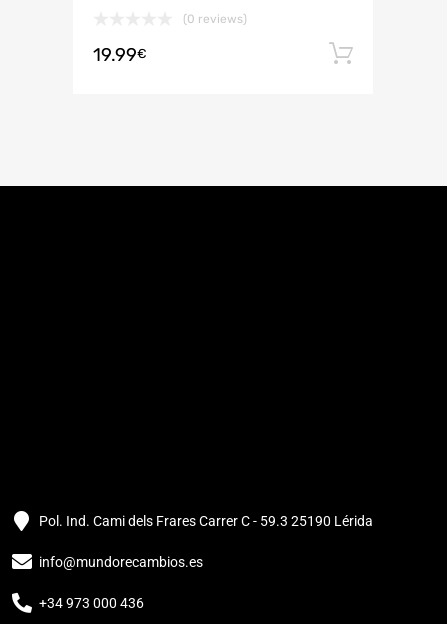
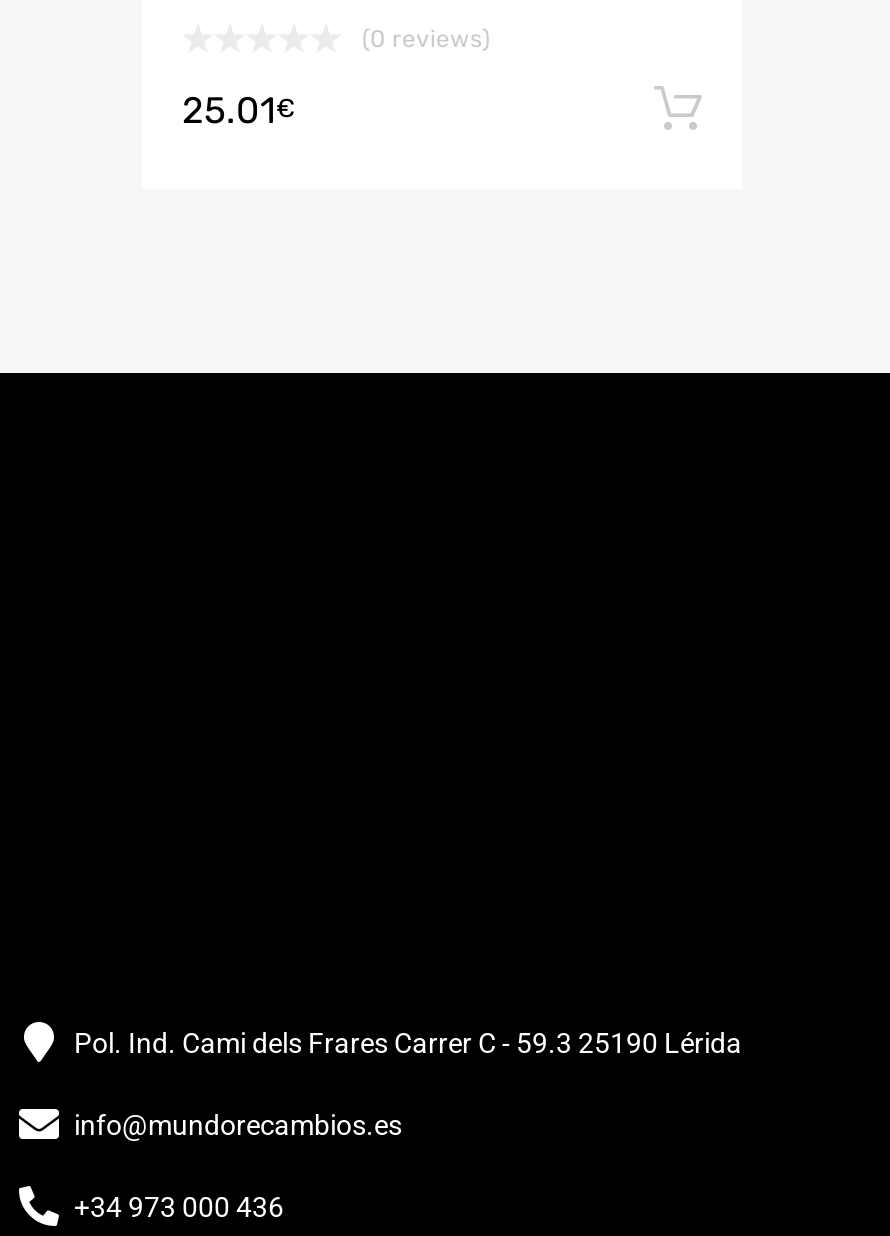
- 19.99€
+ 25.01€
